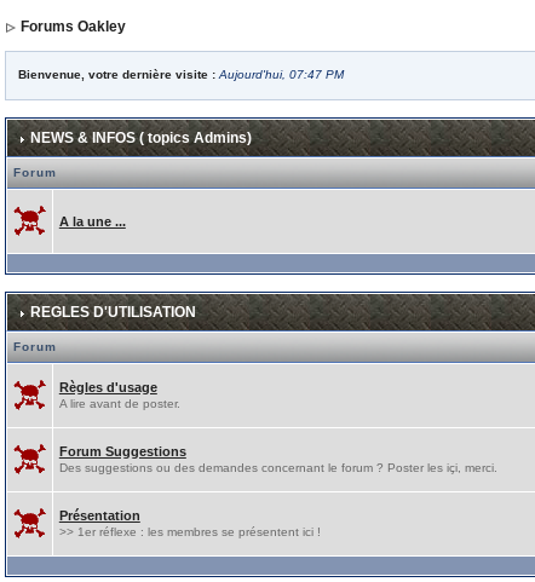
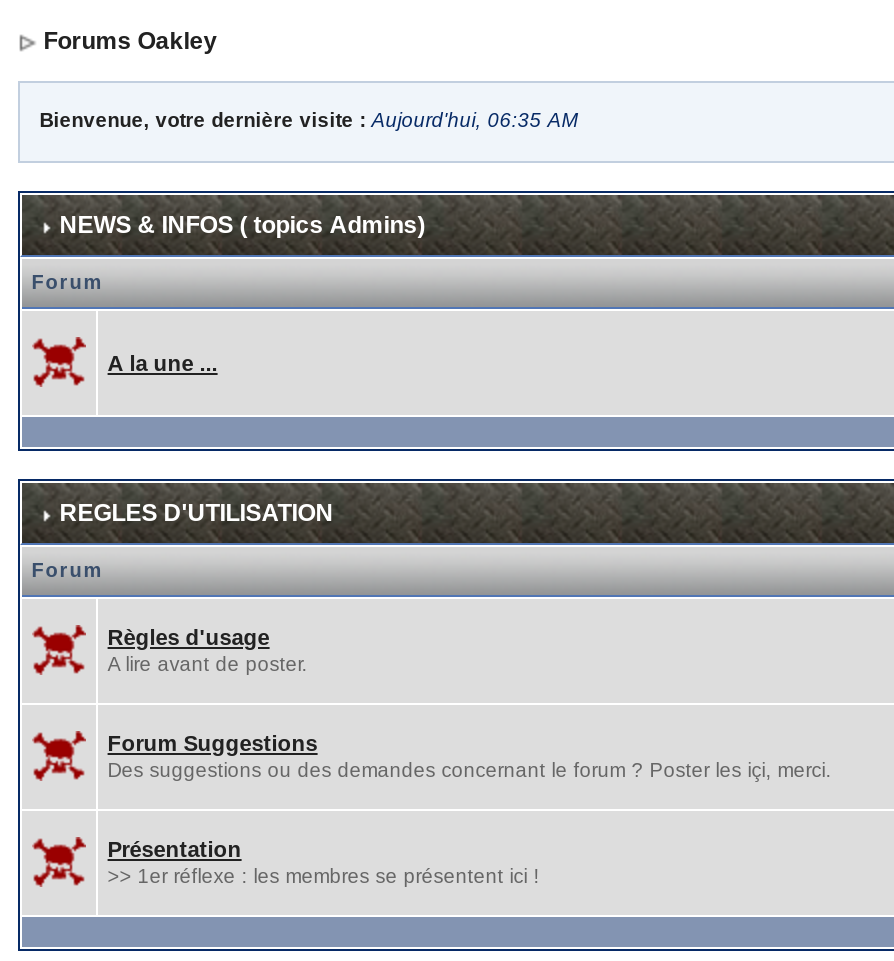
- Bienvenue, votre dernière visite : Aujourd'hui, 07:47 PM
+ Bienvenue, votre dernière visite : Aujourd'hui, 06:35 AM
